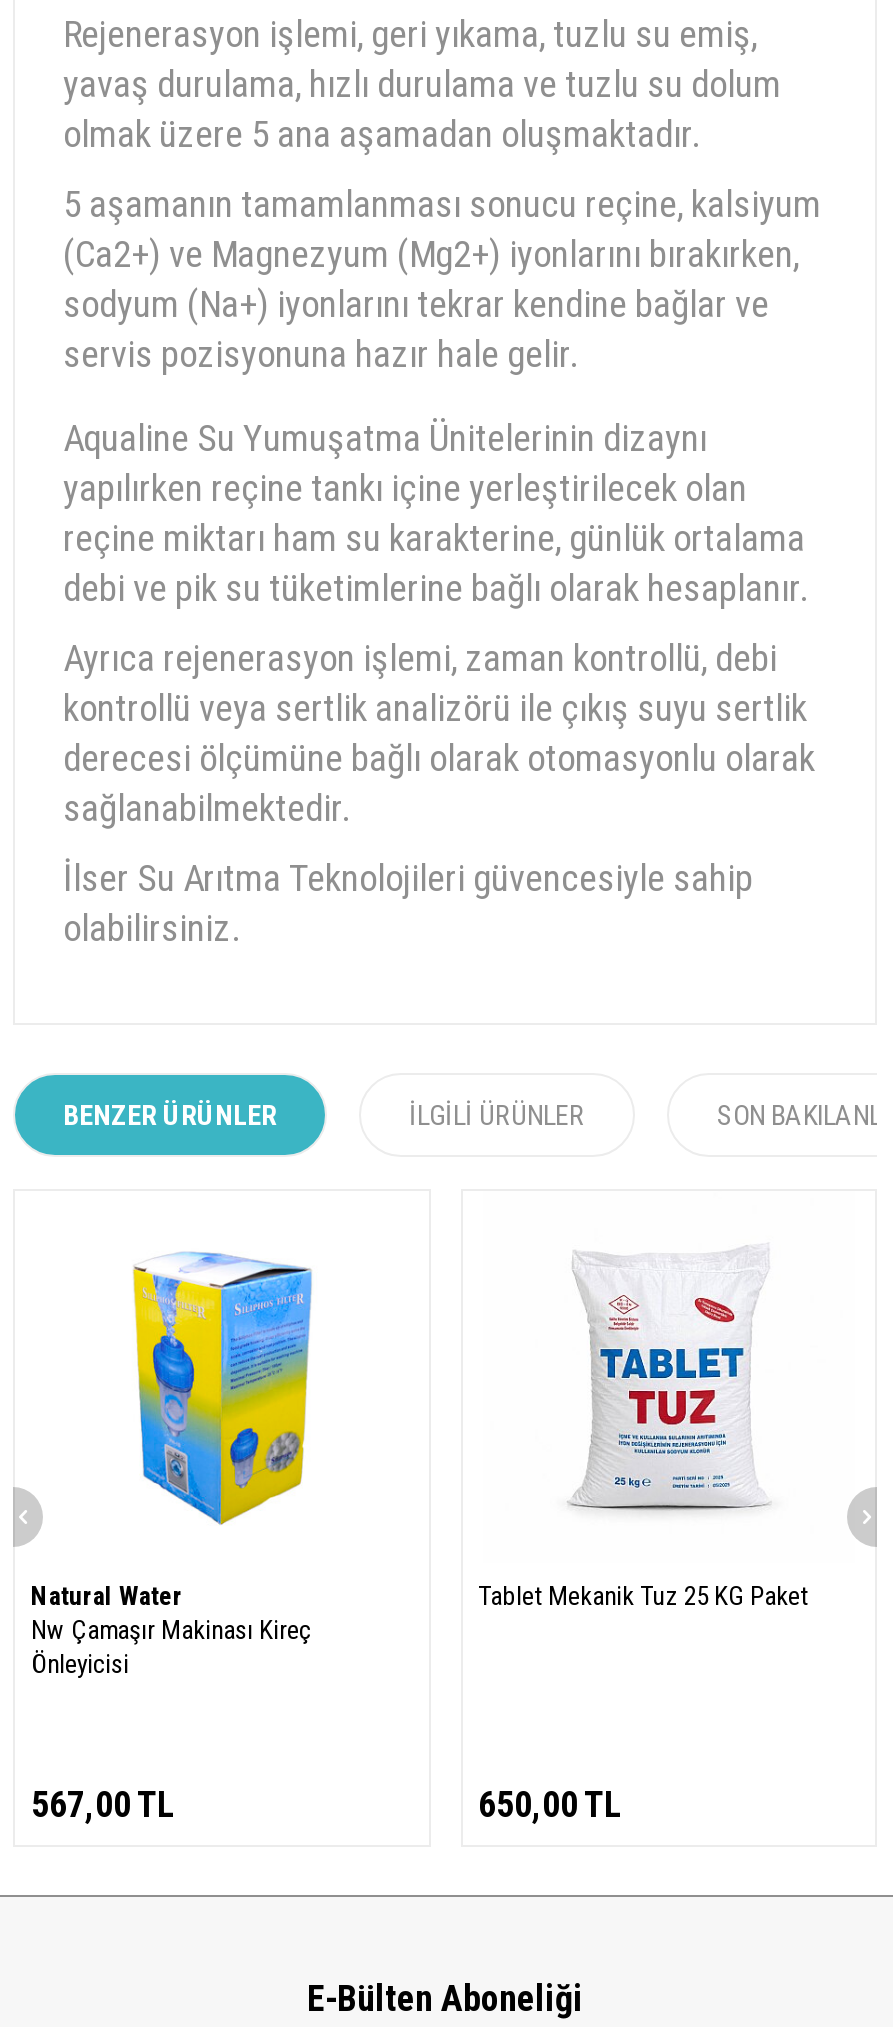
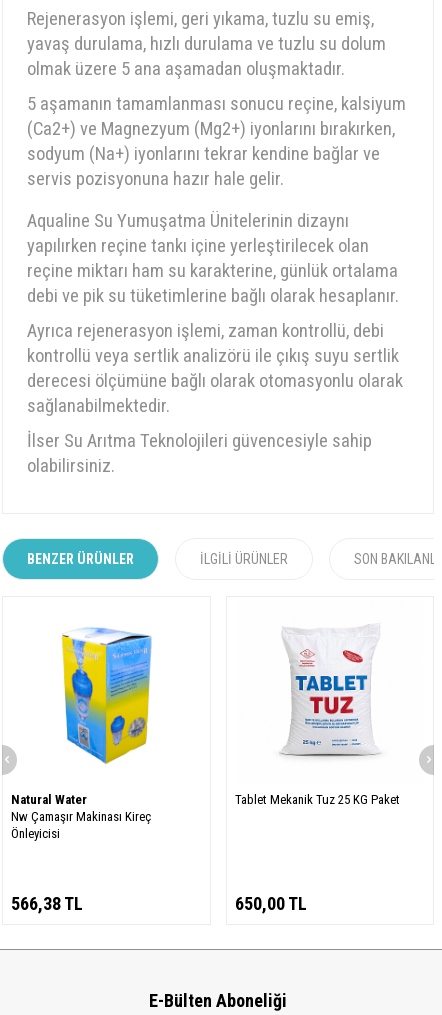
- 567,00 TL
+ 566,38 TL
